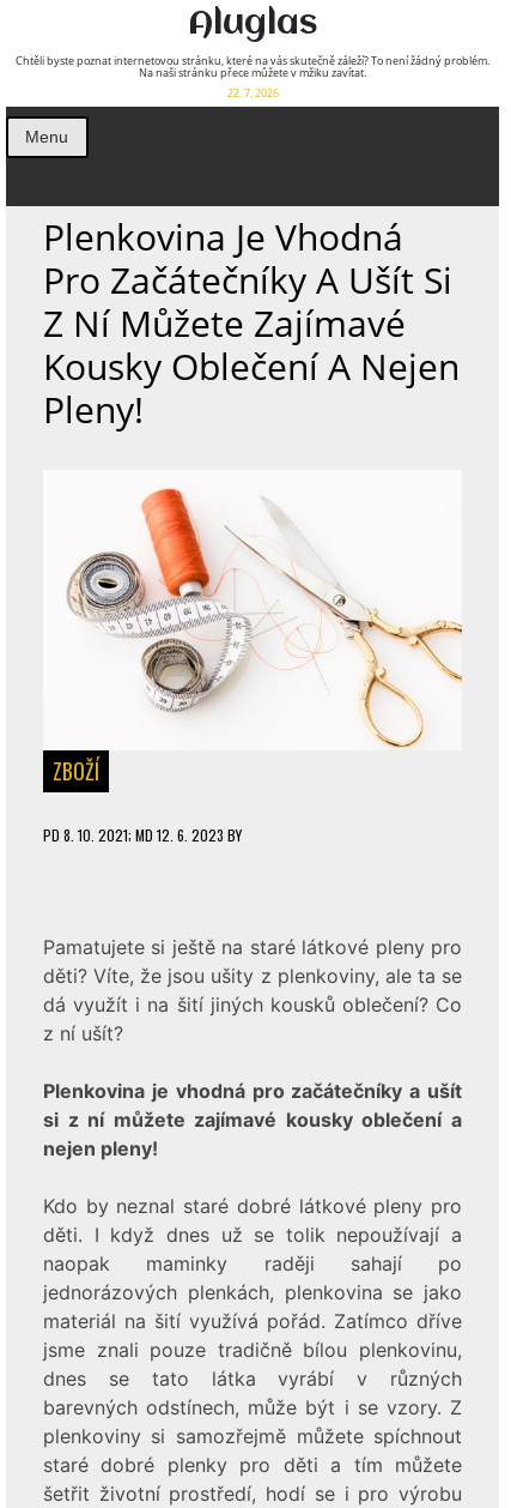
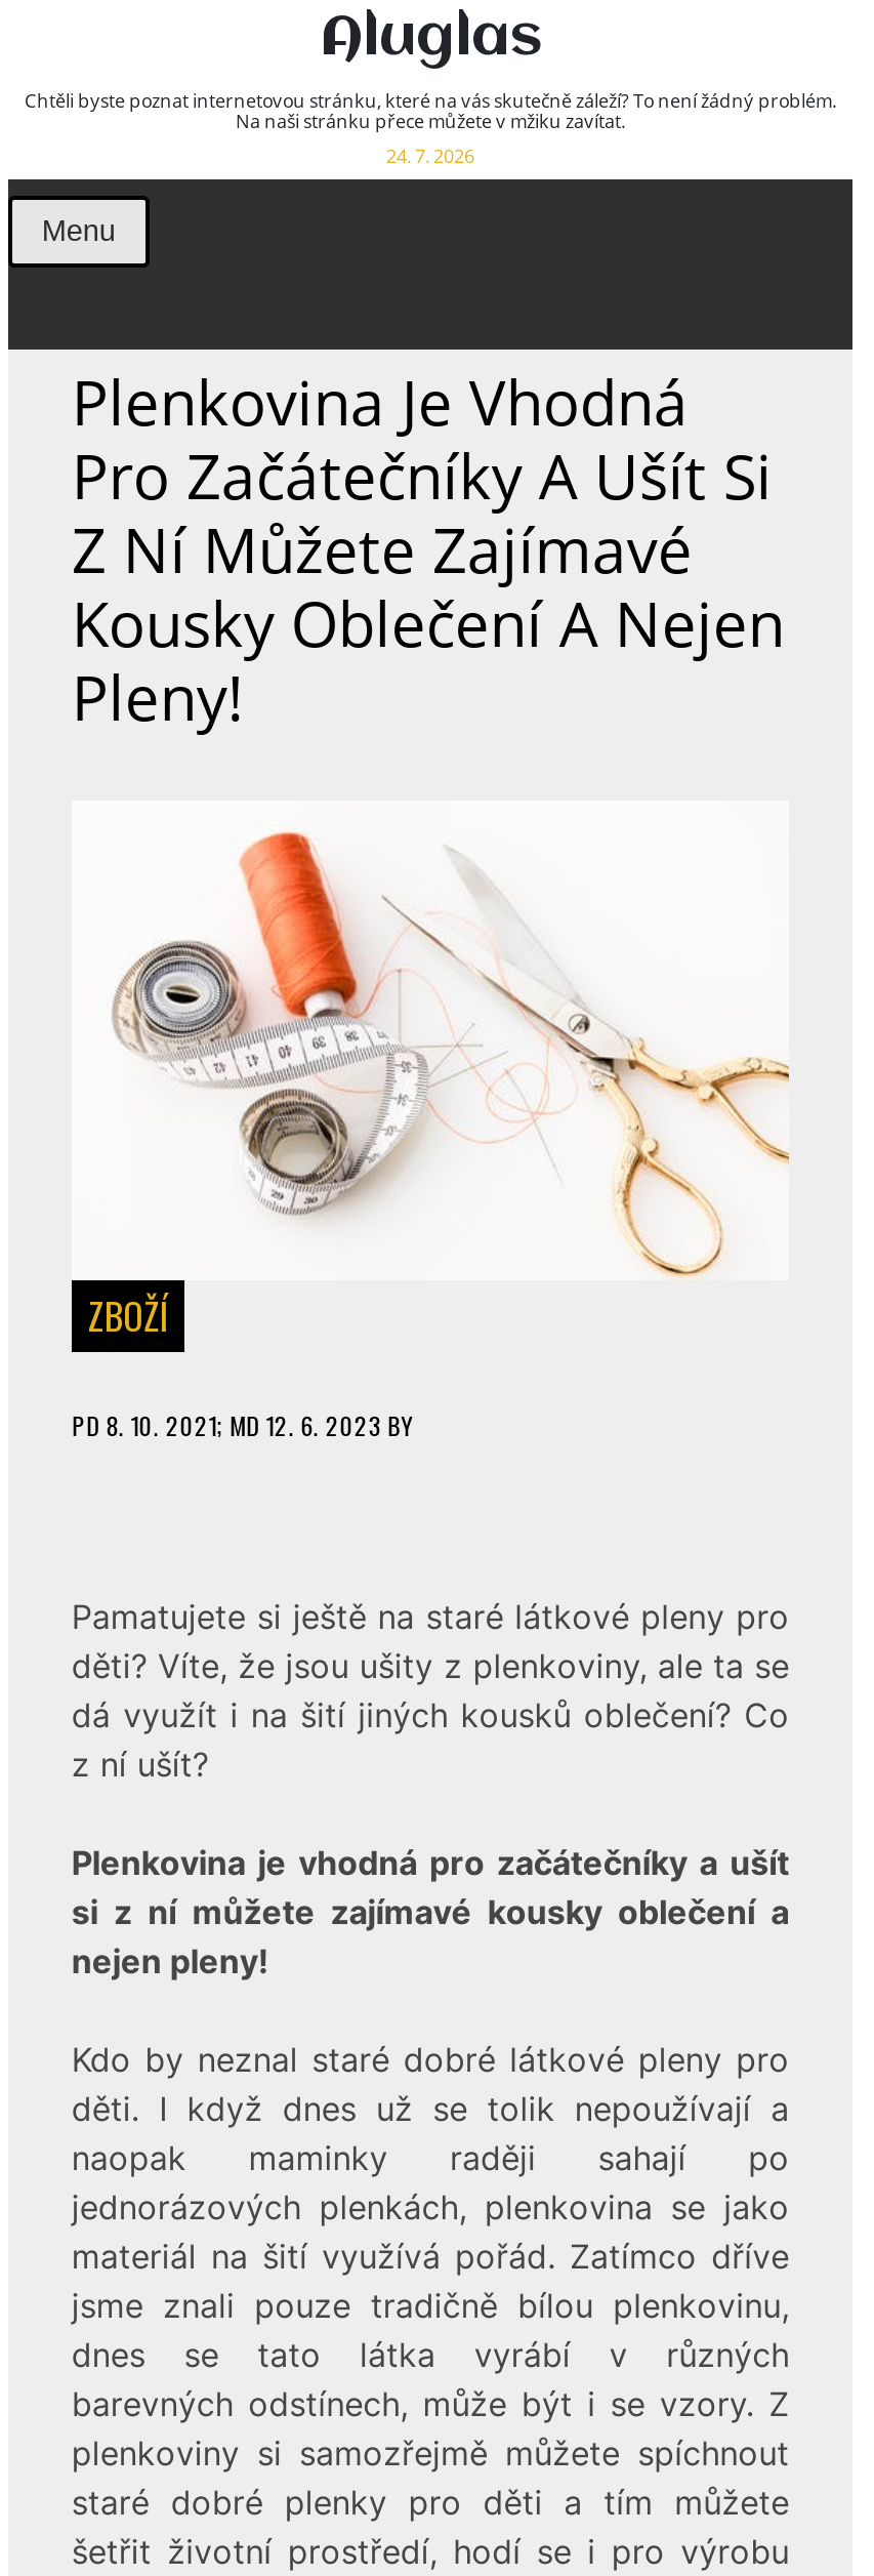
- 22. 7. 2026
+ 24. 7. 2026
